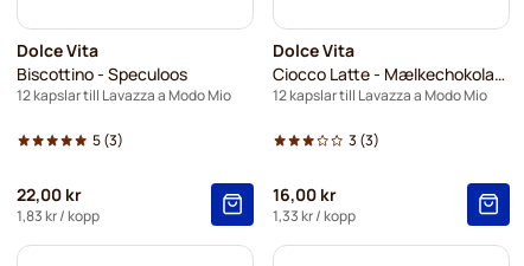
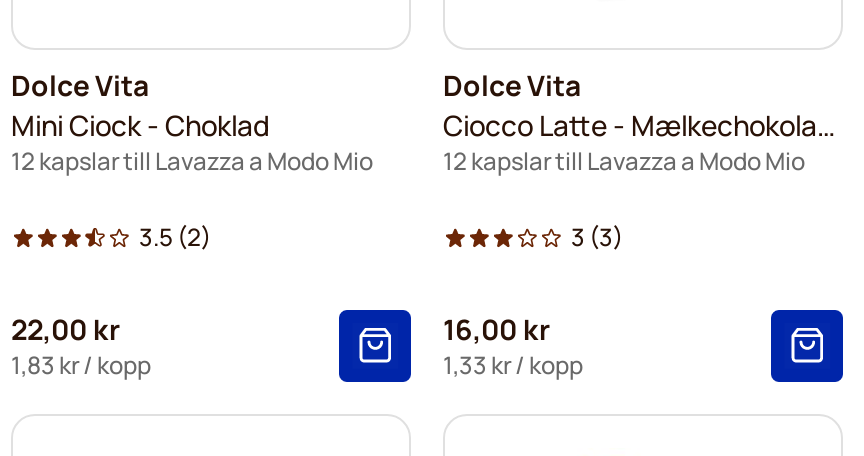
- Biscottino - Speculoos
+ Mini Ciock - Choklad

- 5 (3)
+ 3.5 (2)
